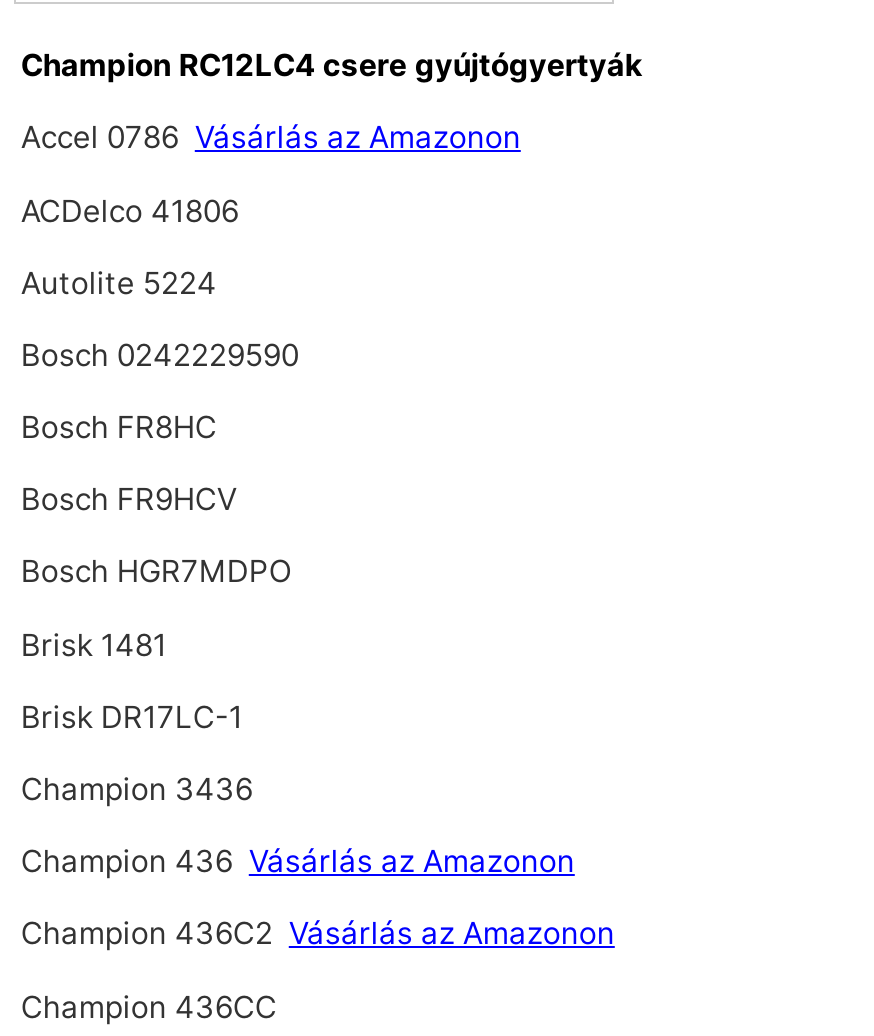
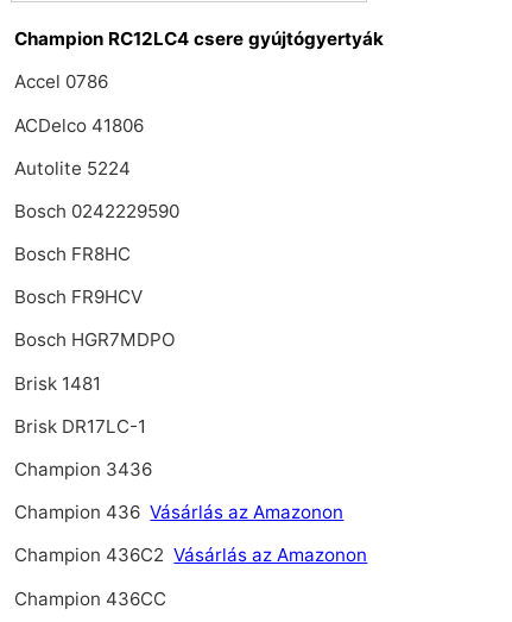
- Accel 0786 Vásárlás az Amazonon
+ Accel 0786
